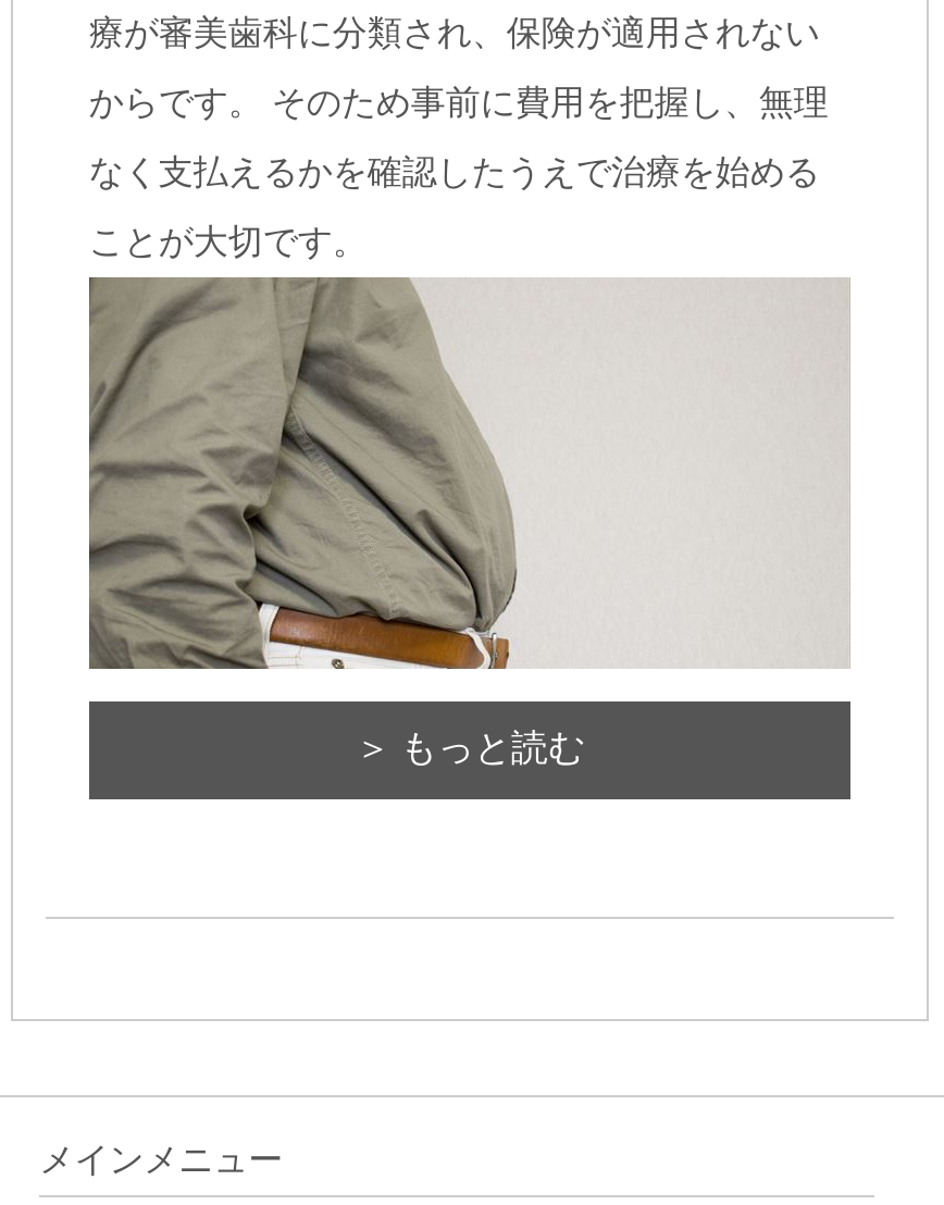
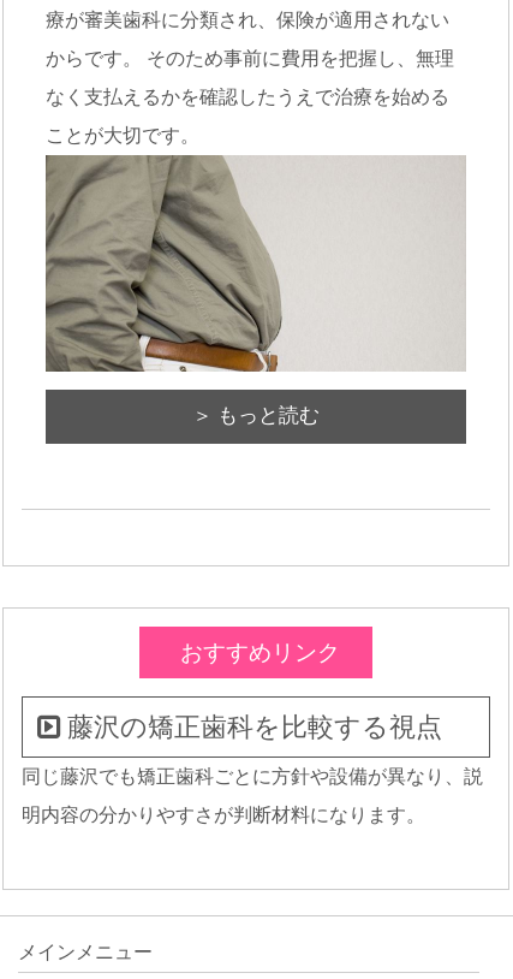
+ おすすめリンク
+ 藤沢の矯正歯科を比較する視点
+ 同じ藤沢でも矯正歯科ごとに方針や設備が異なり、説
+ 明内容の分かりやすさが判断材料になります。
